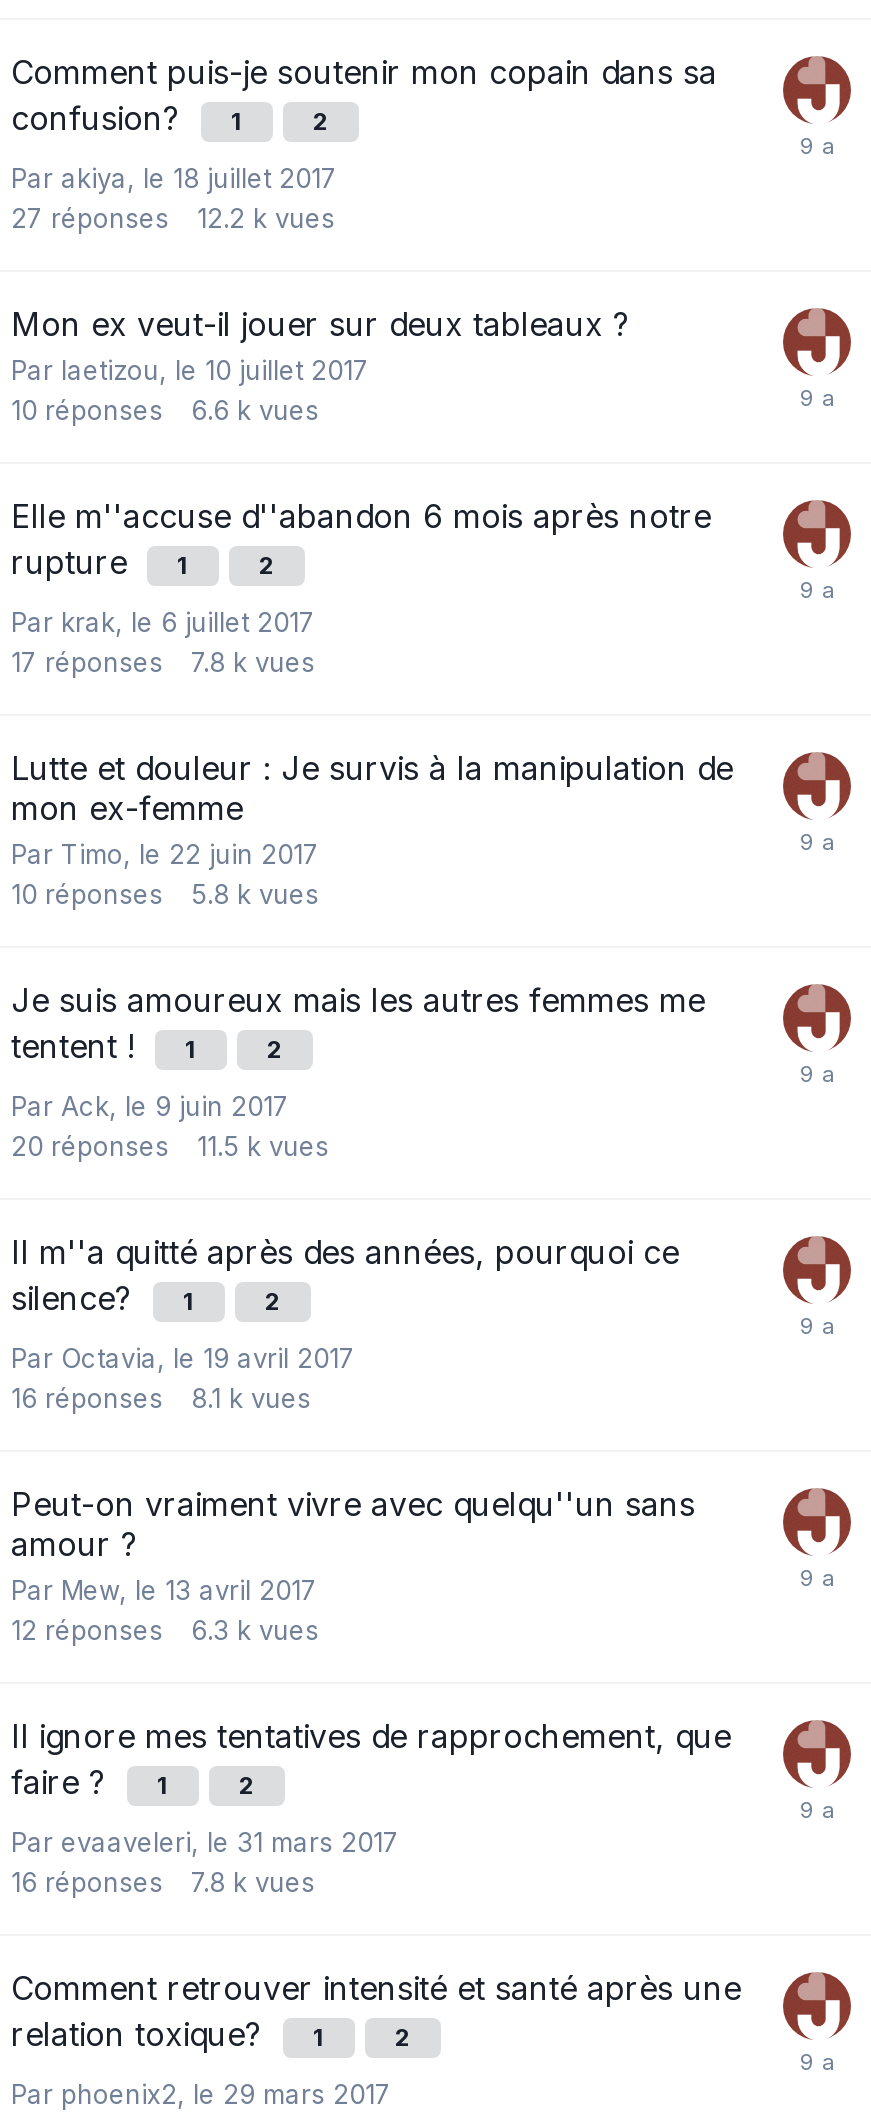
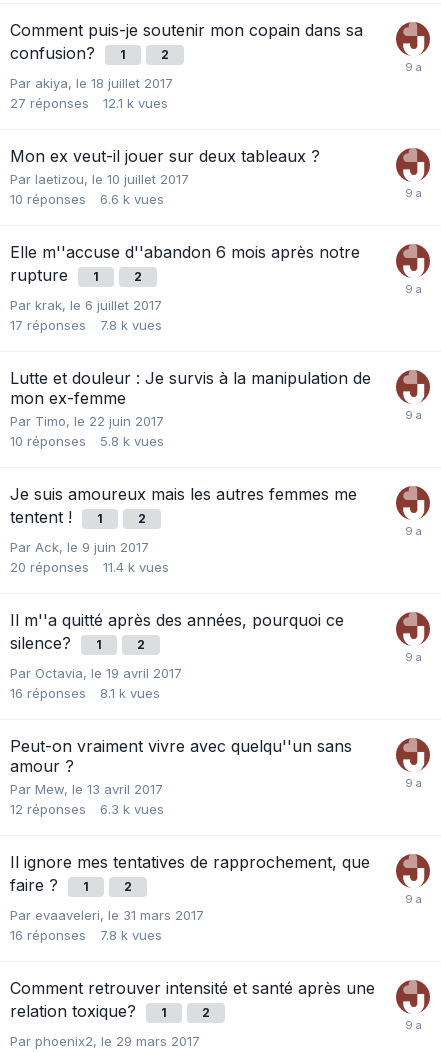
- 27 réponses 12.2 k vues
+ 27 réponses 12.1 k vues

- 20 réponses 11.5 k vues
+ 20 réponses 11.4 k vues
